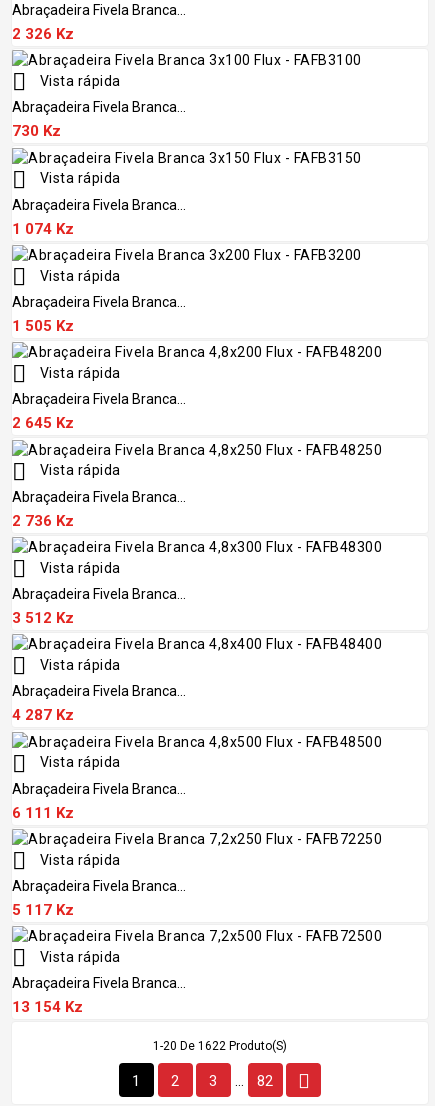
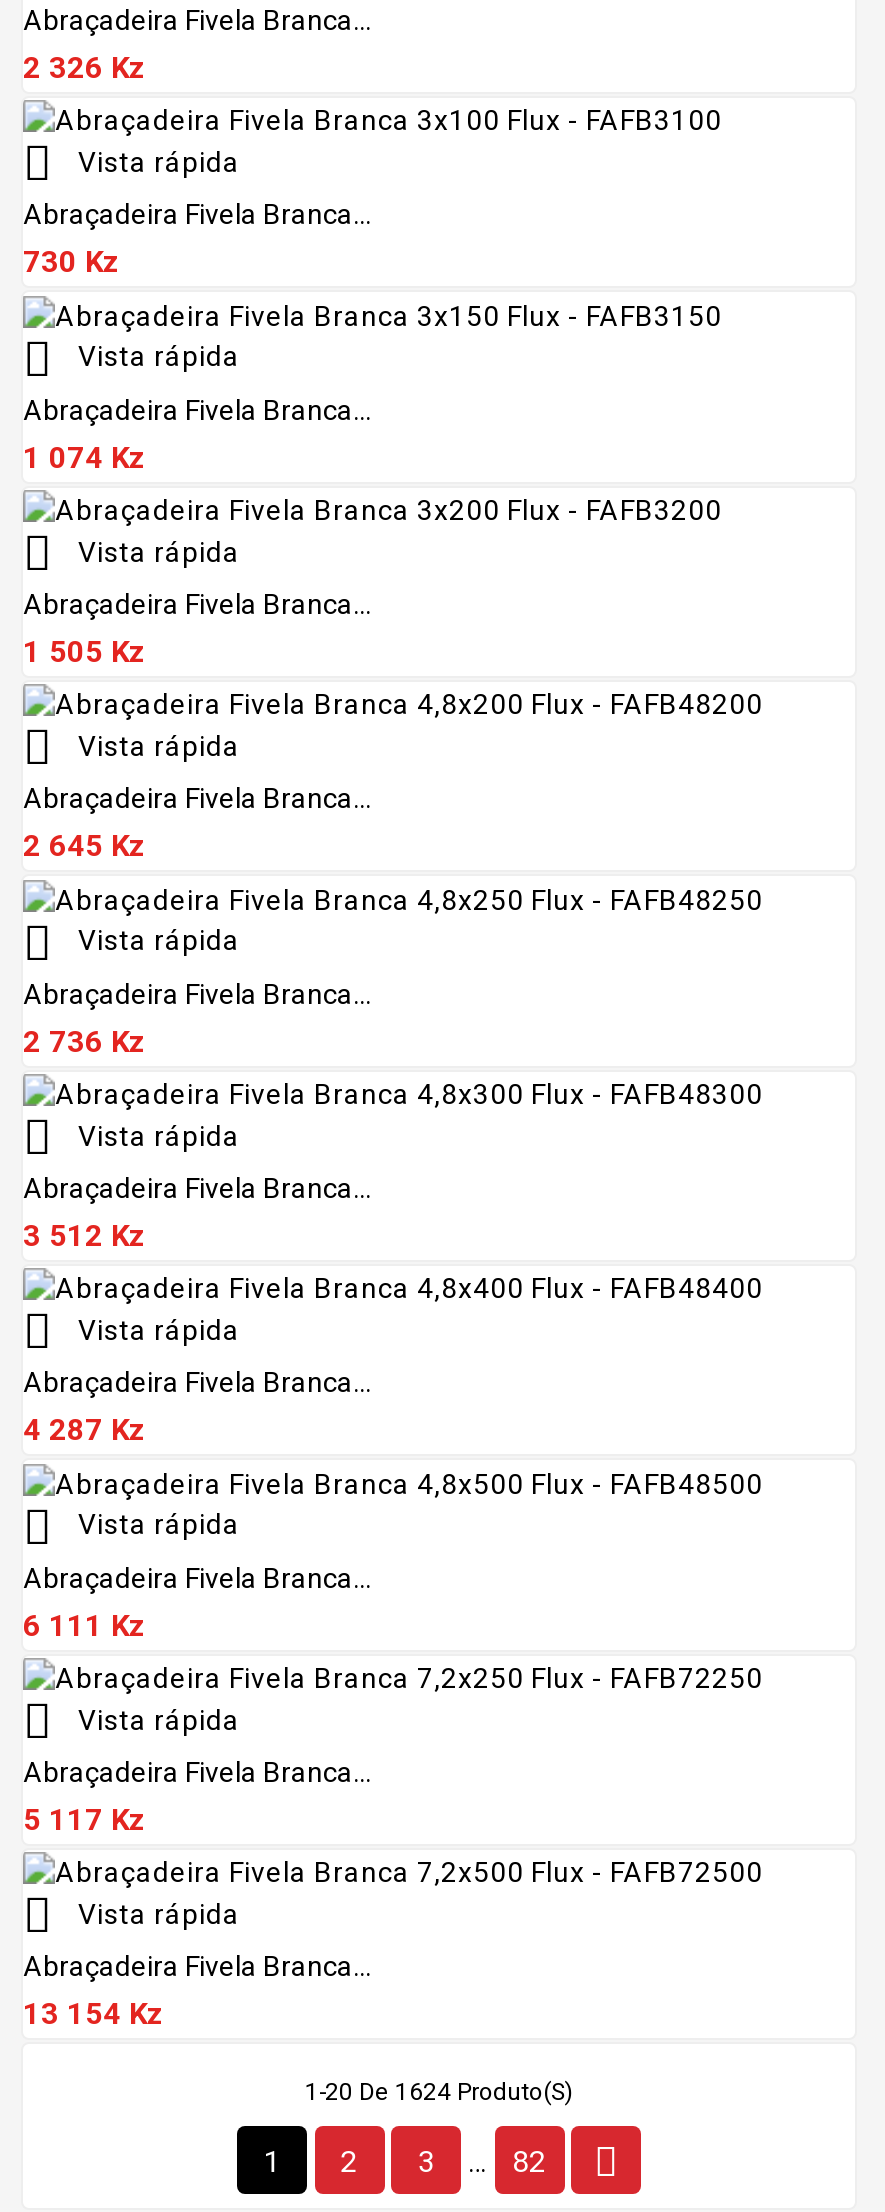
- 1-20 De 1622 Produto(s)
+ 1-20 De 1624 Produto(s)
